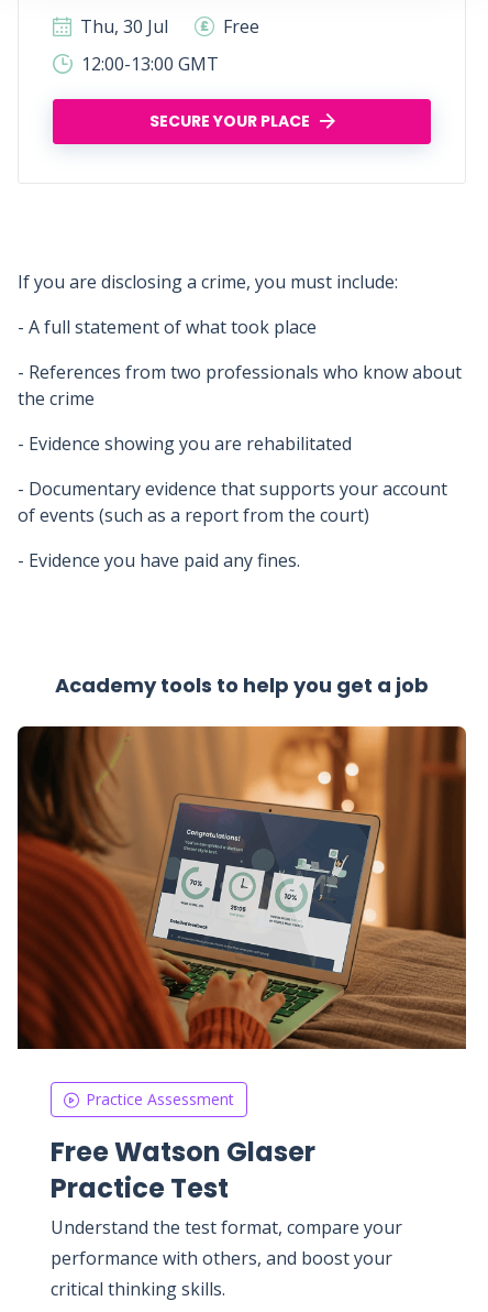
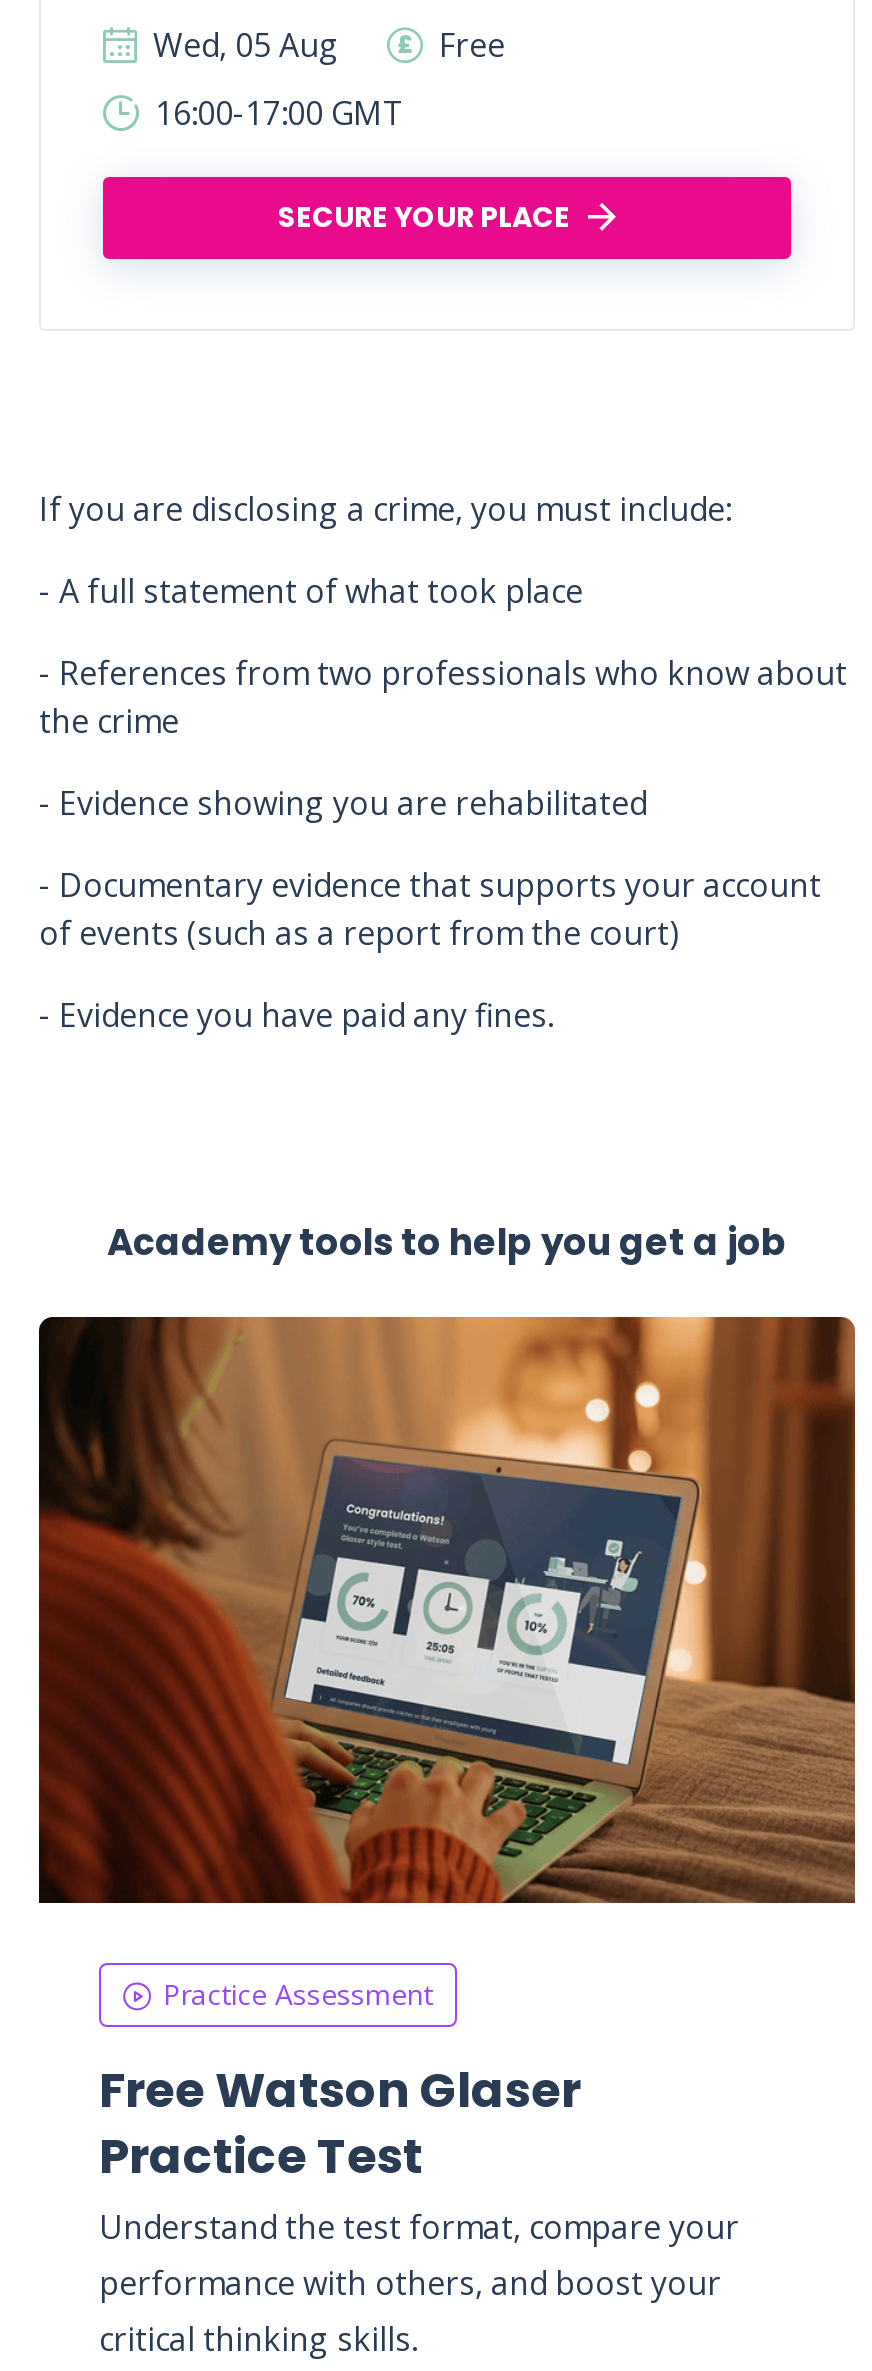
- Thu, 30 Jul
+ Wed, 05 Aug

- 12:00-13:00 GMT
+ 16:00-17:00 GMT
